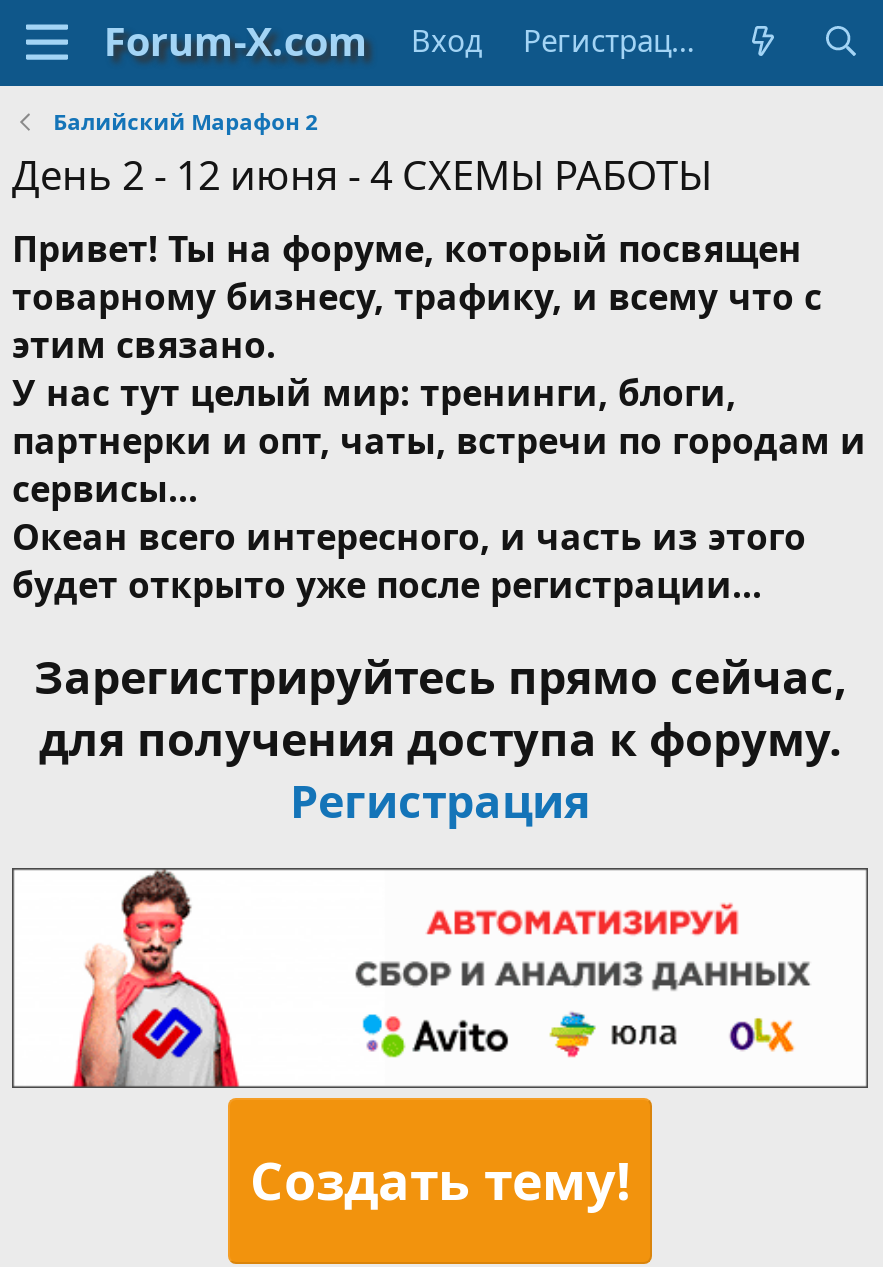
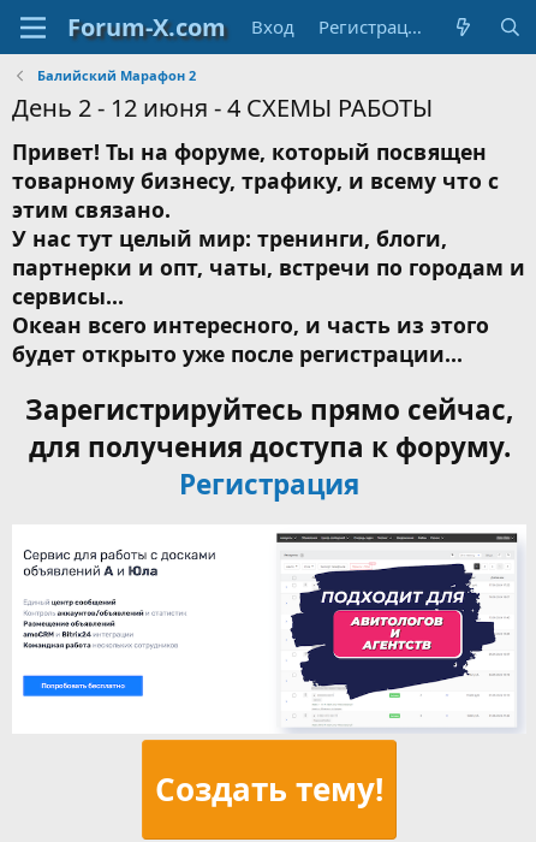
- [image]
+ [image]
